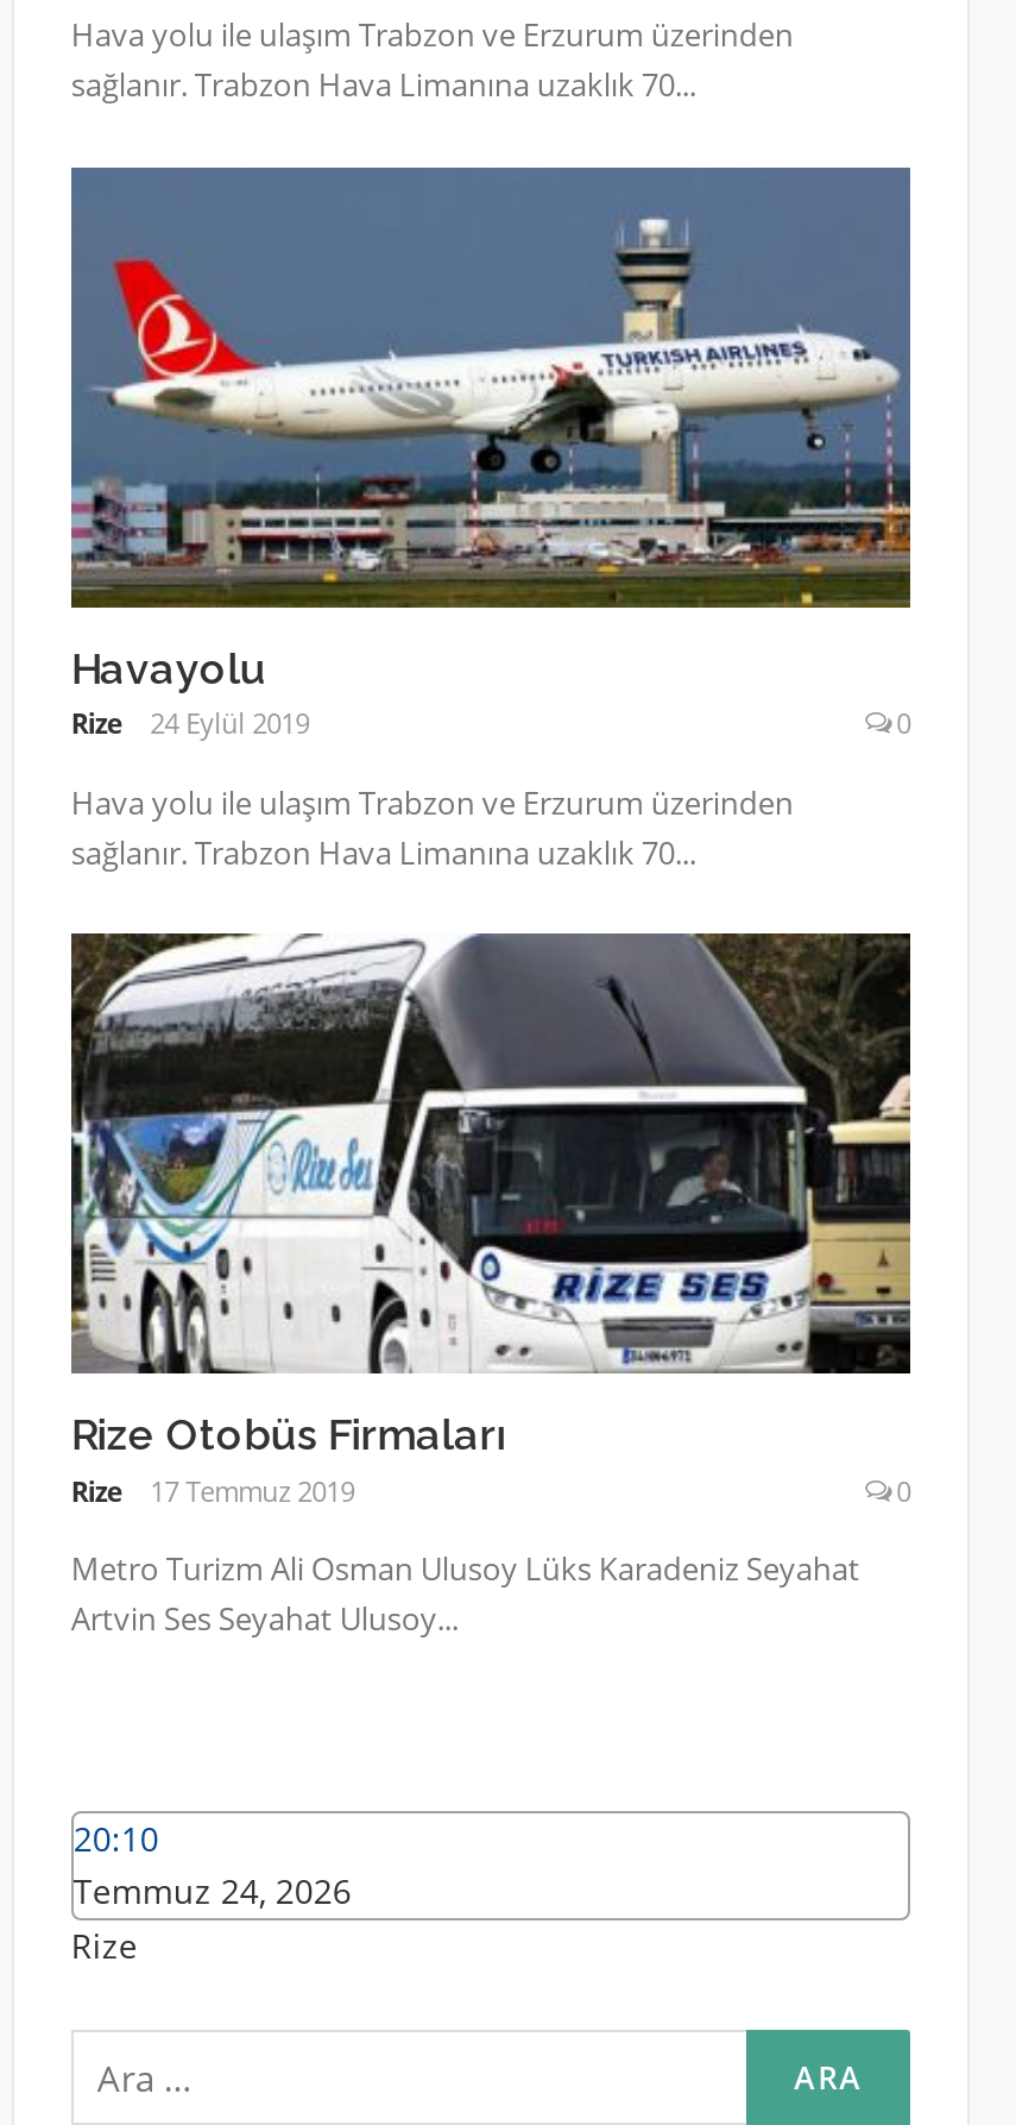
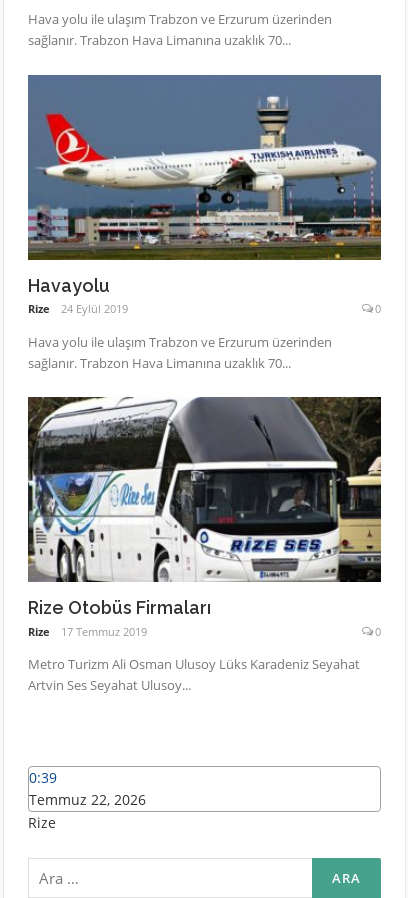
- 20:10
+ 0:39

- Temmuz 24, 2026
+ Temmuz 22, 2026
